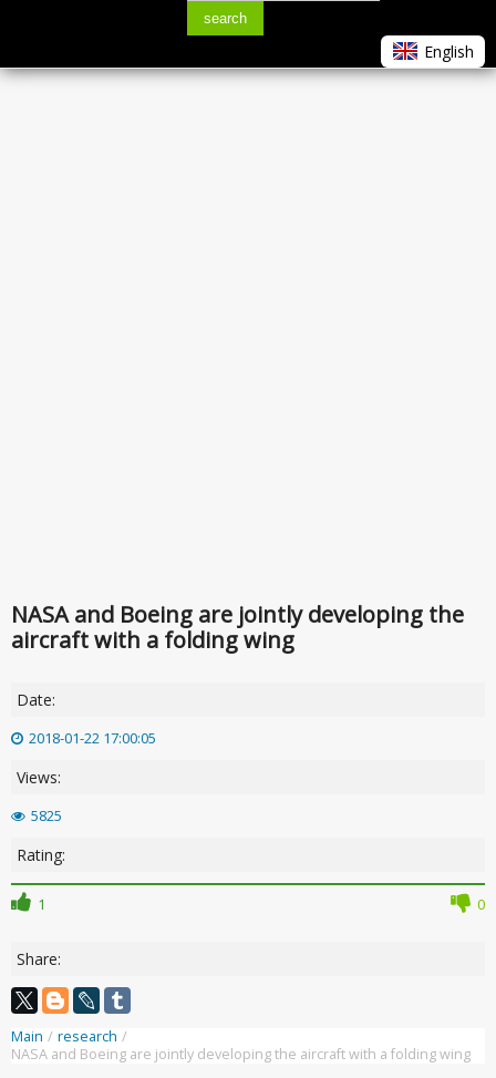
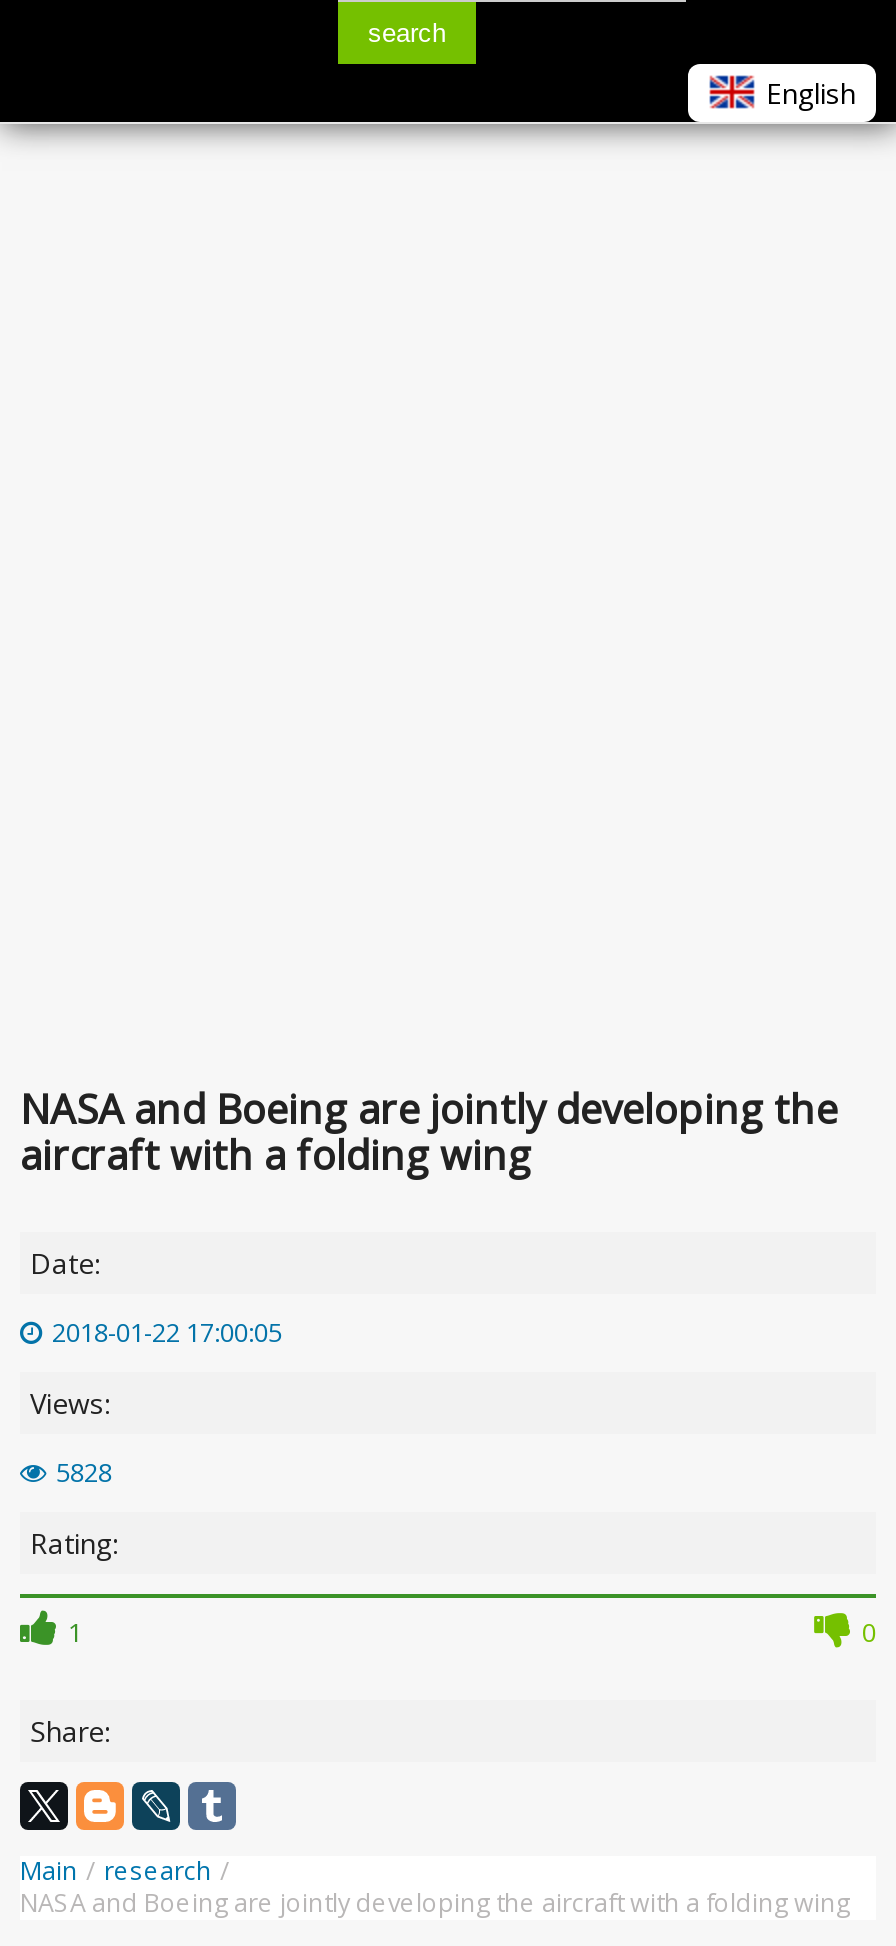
- 5825
+ 5828
